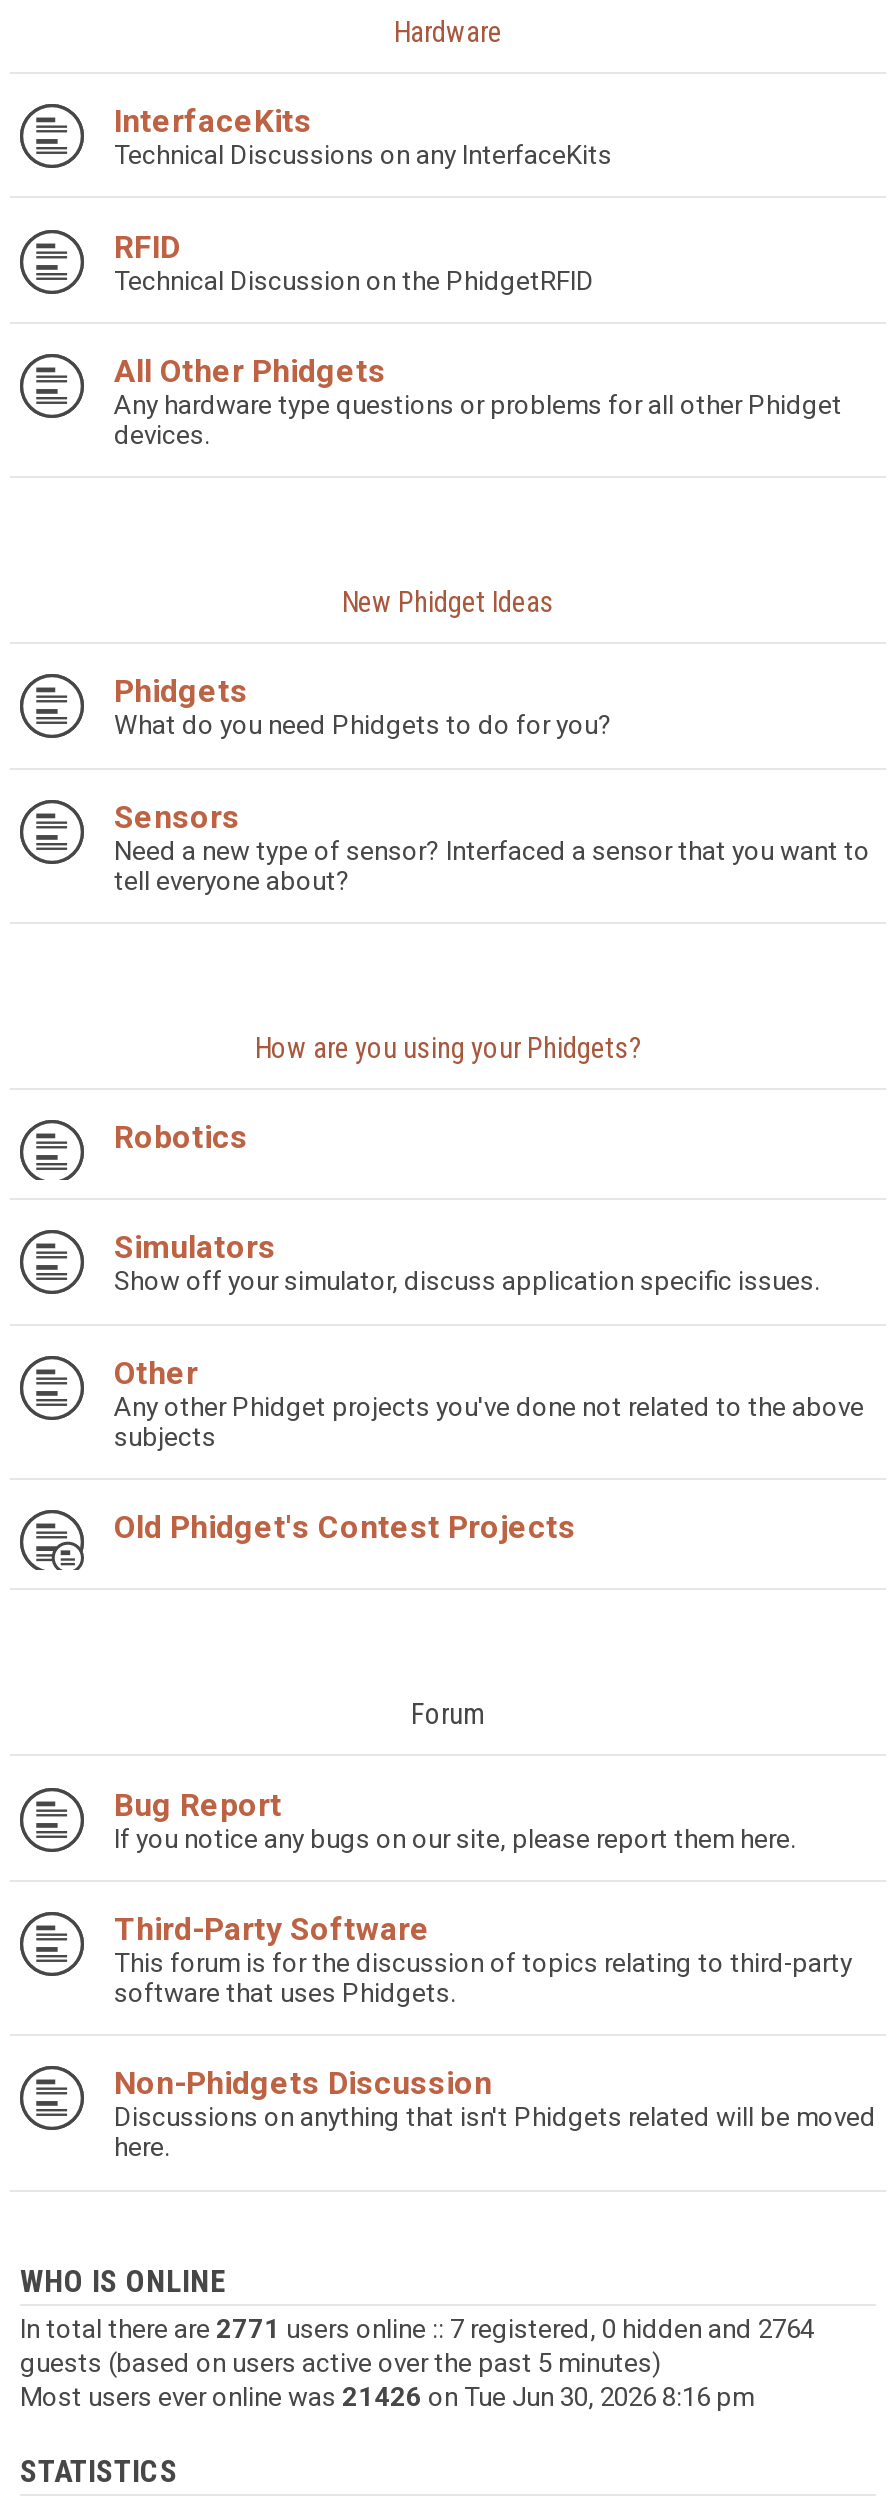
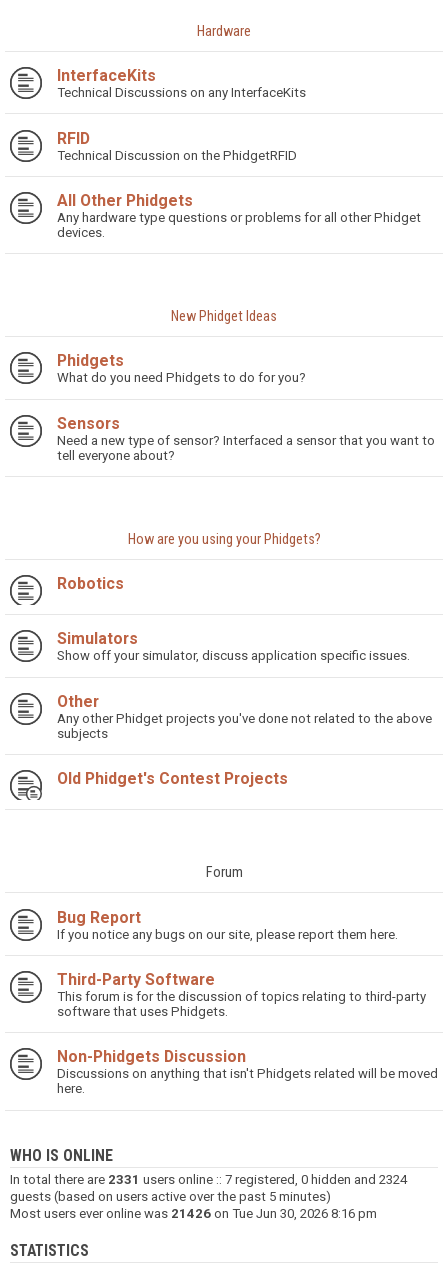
- In total there are 2771 users online :: 7 registered, 0 hidden and 2764
+ In total there are 2331 users online :: 7 registered, 0 hidden and 2324
